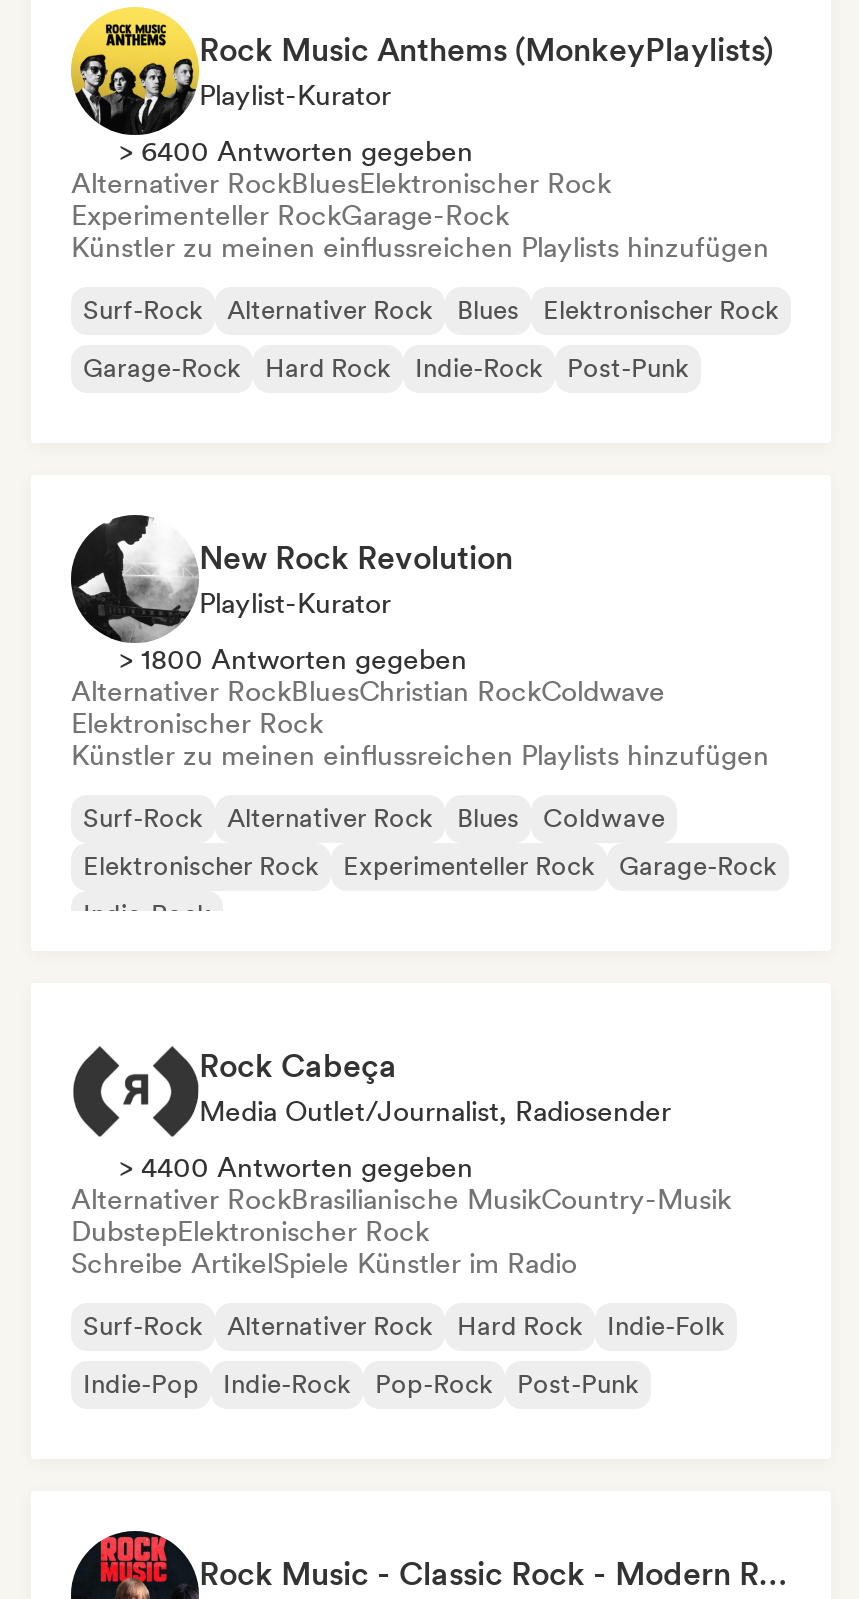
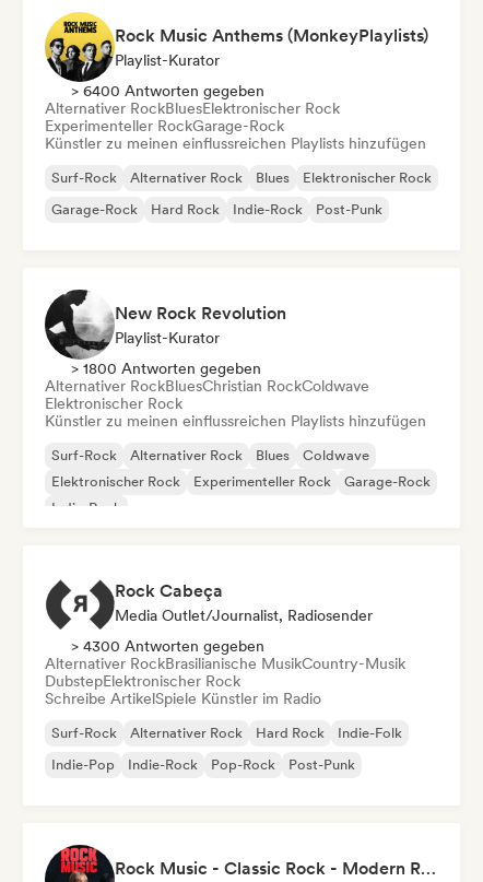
- > 4400 Antworten gegeben
+ > 4300 Antworten gegeben
